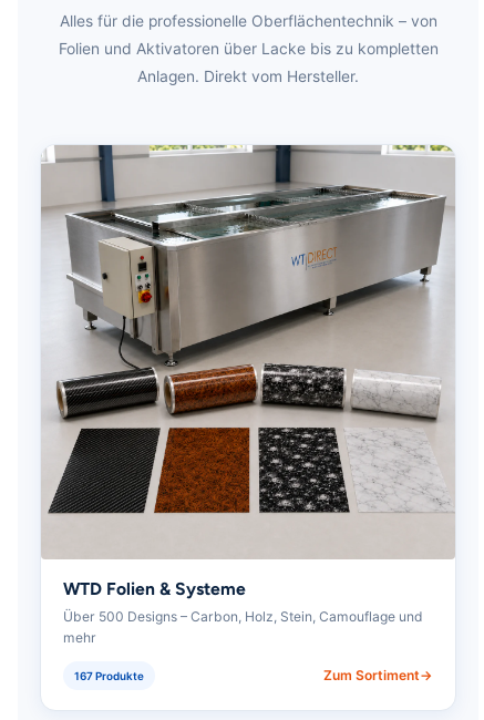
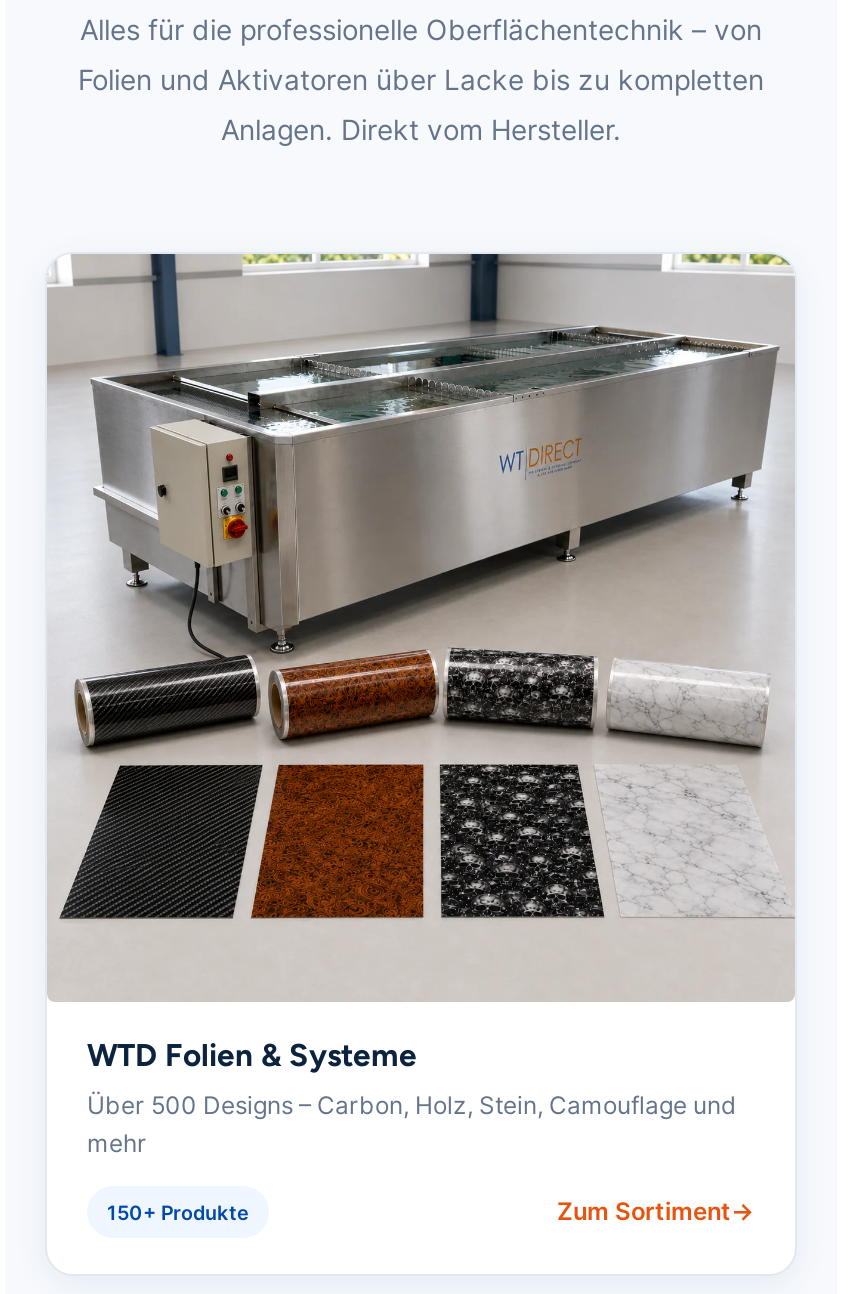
- 167 Produkte
+ 150+ Produkte
